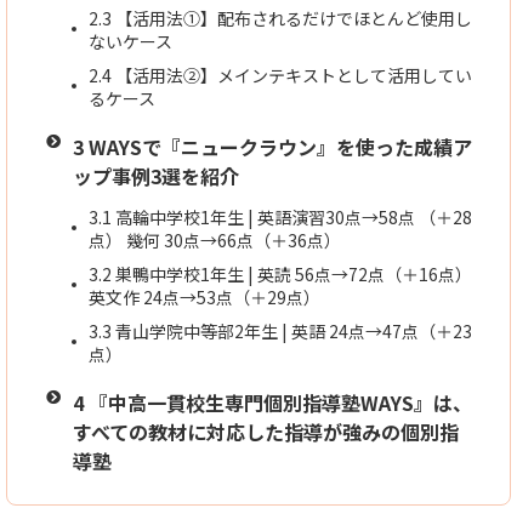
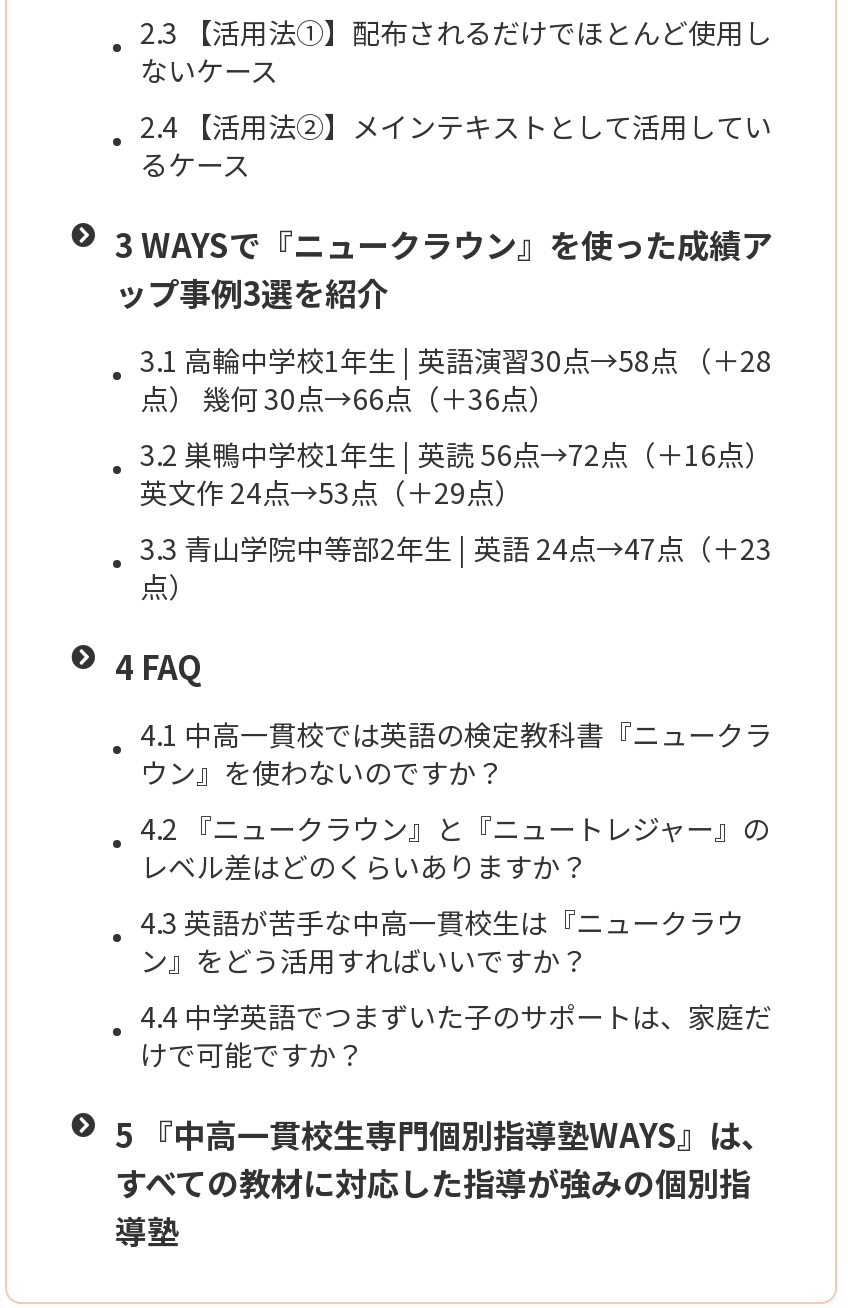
- 4『中高一貫校生専門個別指導塾WAYS』は、
+ 4 FAQ
+ 4.1中高一貫校では英語の検定教科書『ニュークラ
+ ウン』を使わないのですか？
+ 4.2『ニュークラウン』と『ニュートレジャー』の
+ レベル差はどのくらいありますか？
+ 4.3英語が苦手な中高一貫校生は『ニュークラウ
+ ン』をどう活用すればいいですか？
+ 4.4中学英語でつまずいた子のサポートは、家庭だ
+ けで可能ですか？
+ 5『中高一貫校生専門個別指導塾WAYS』は、
